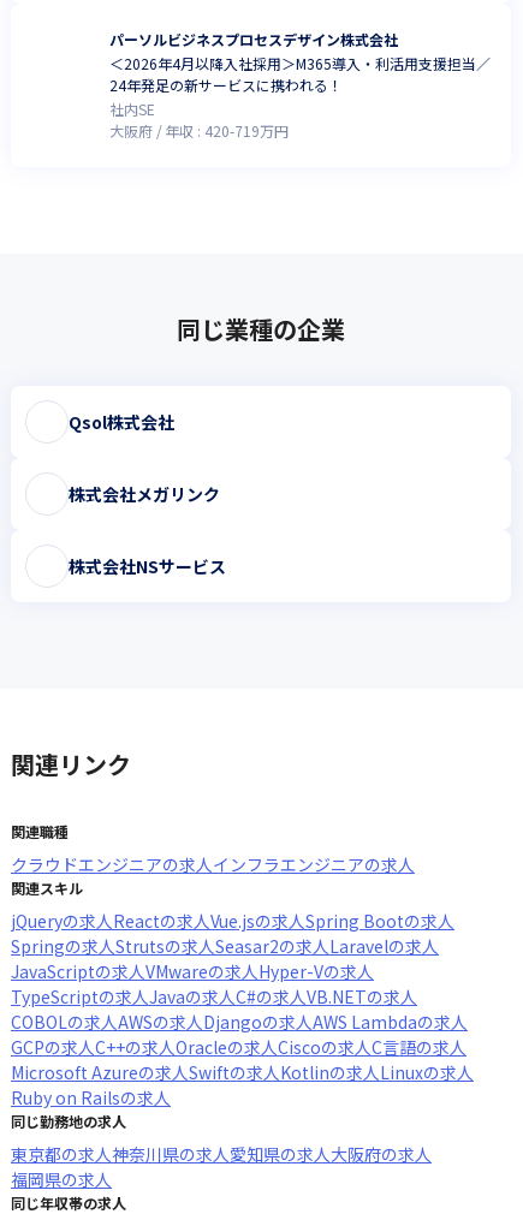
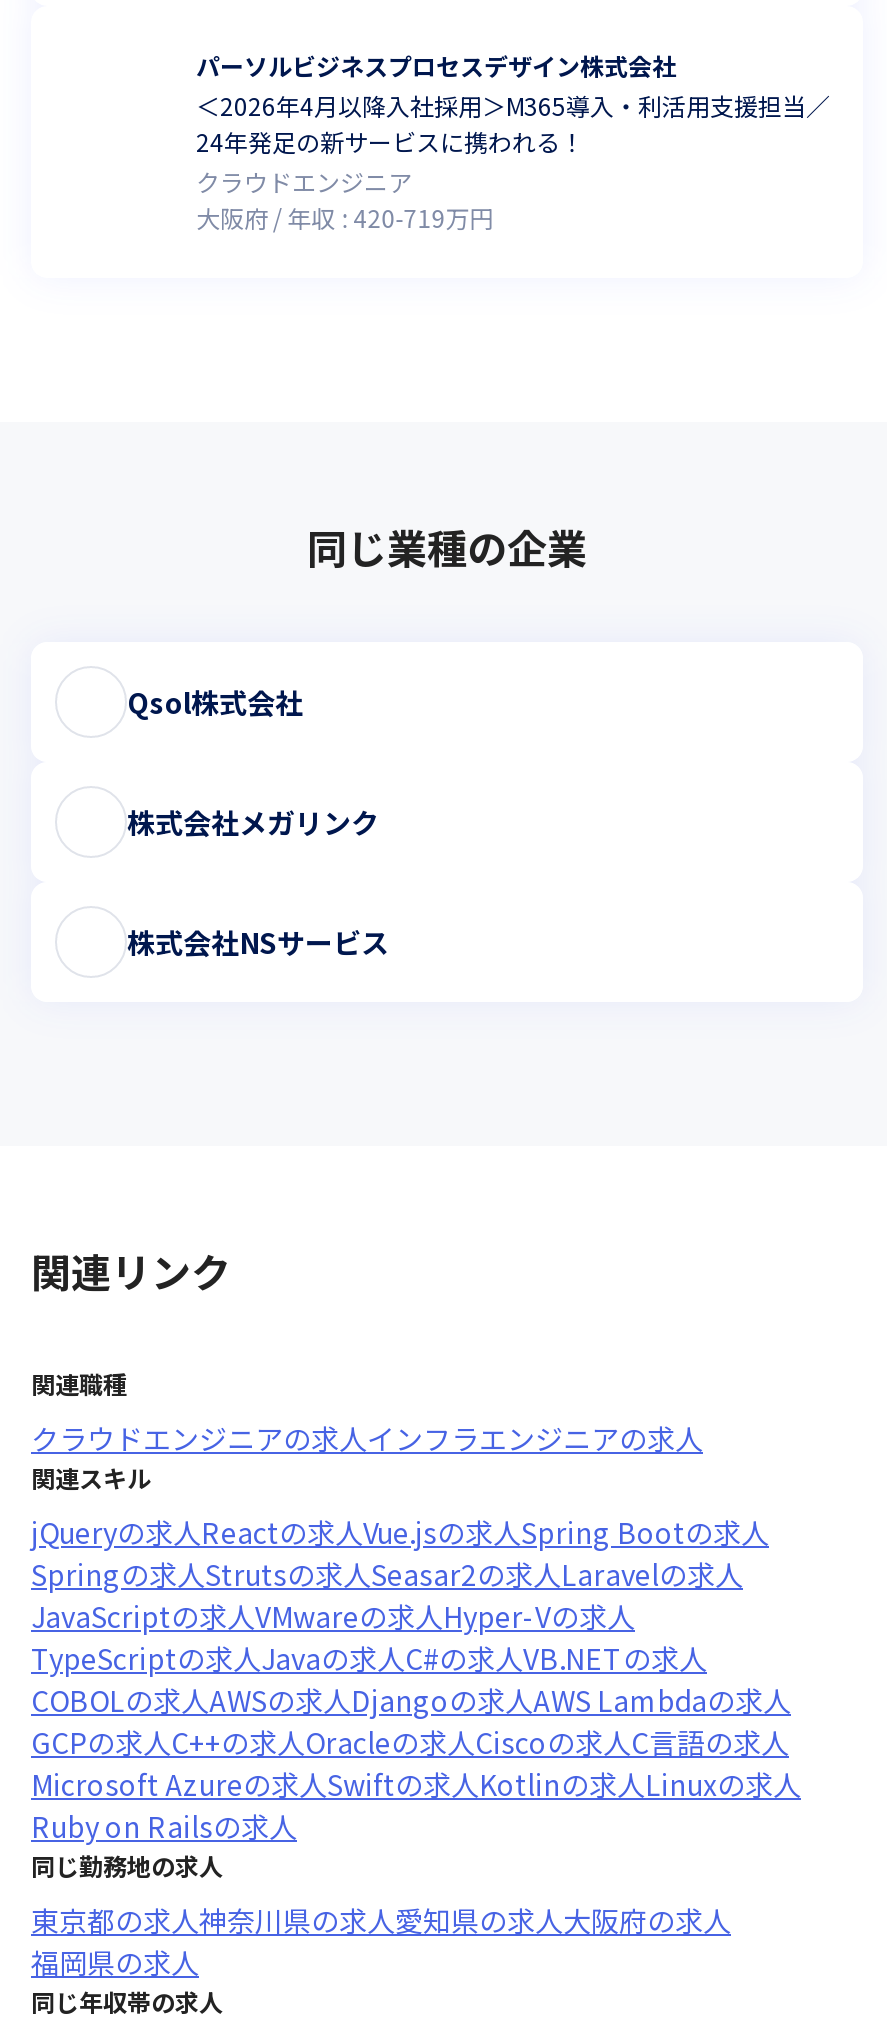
- 社内SE
+ クラウドエンジニア
